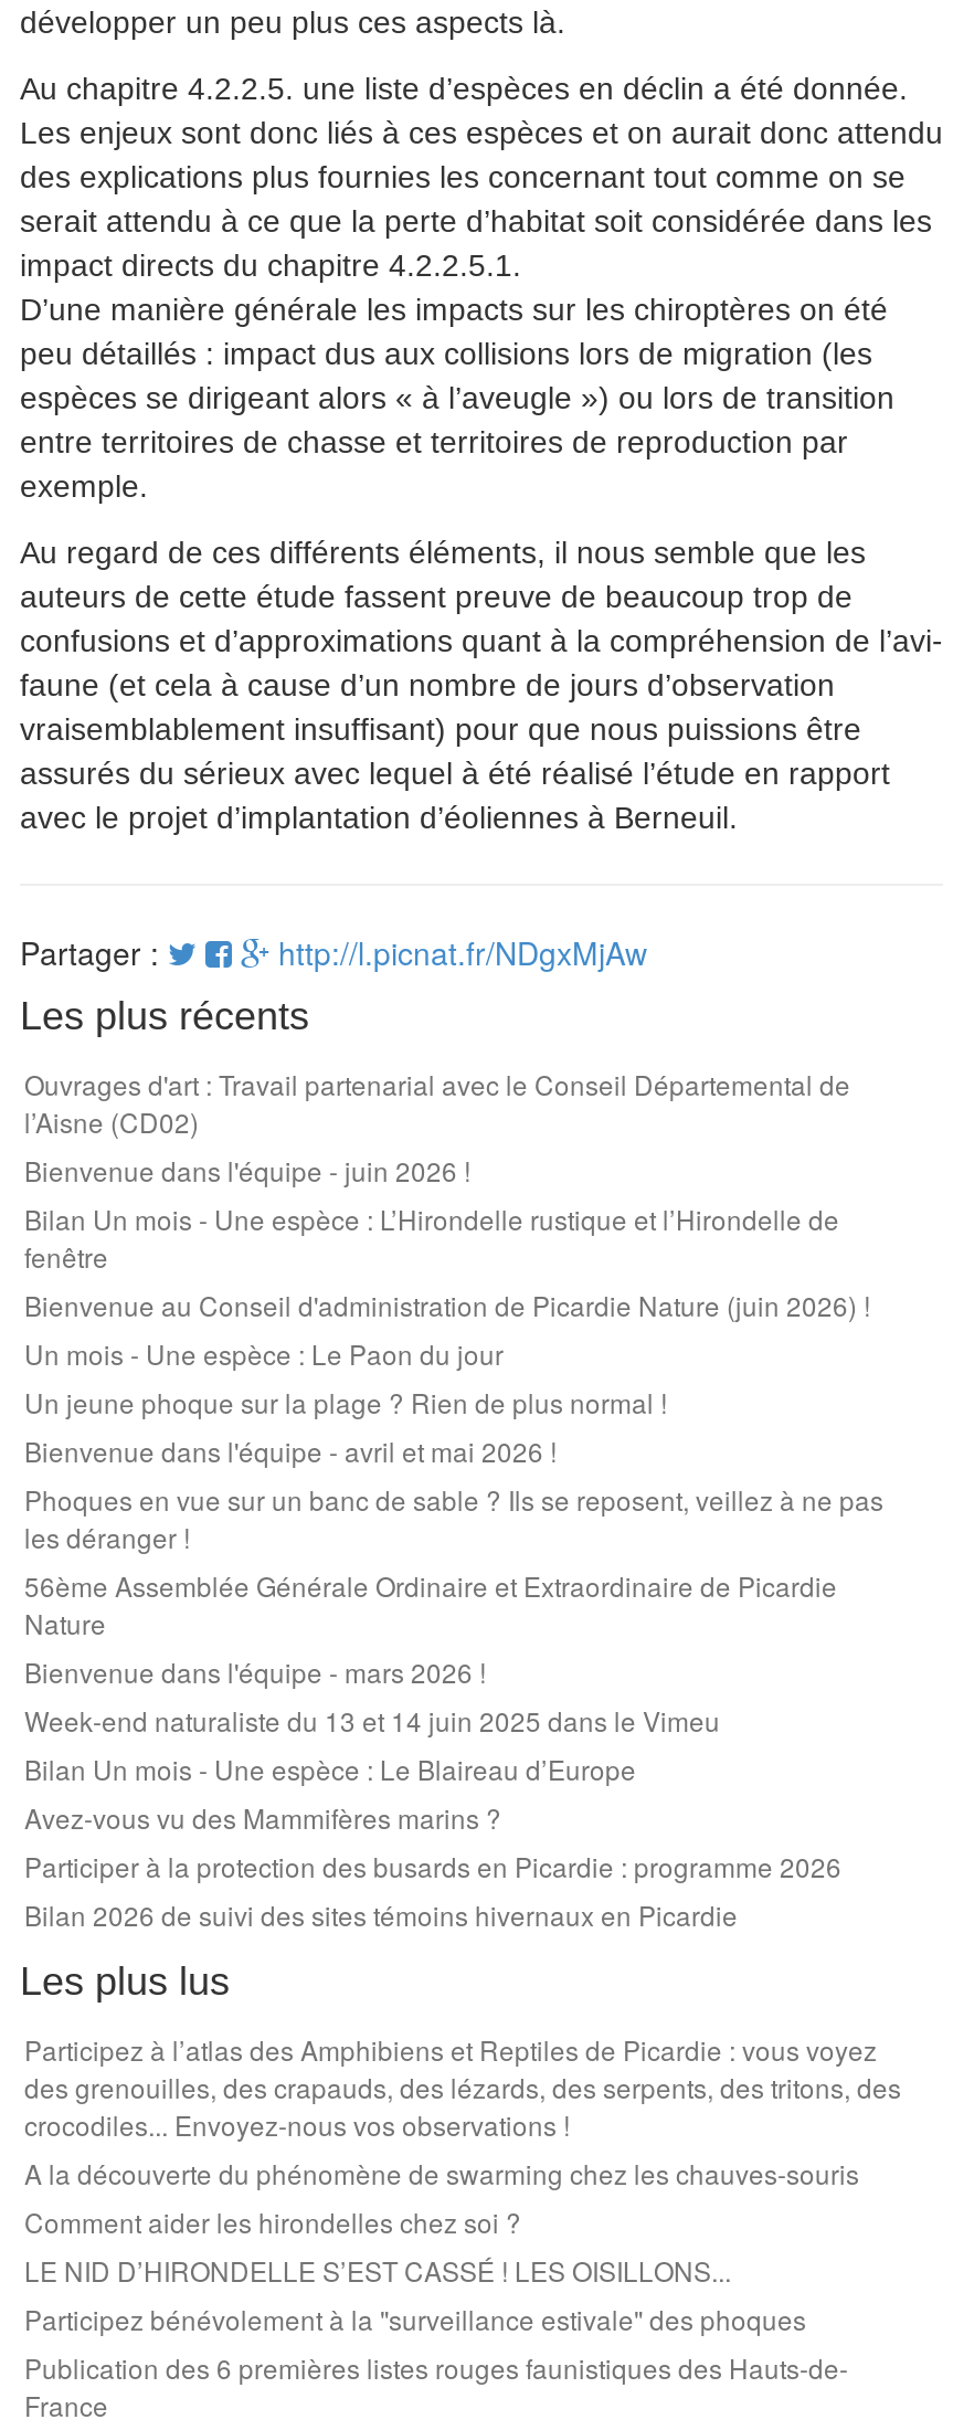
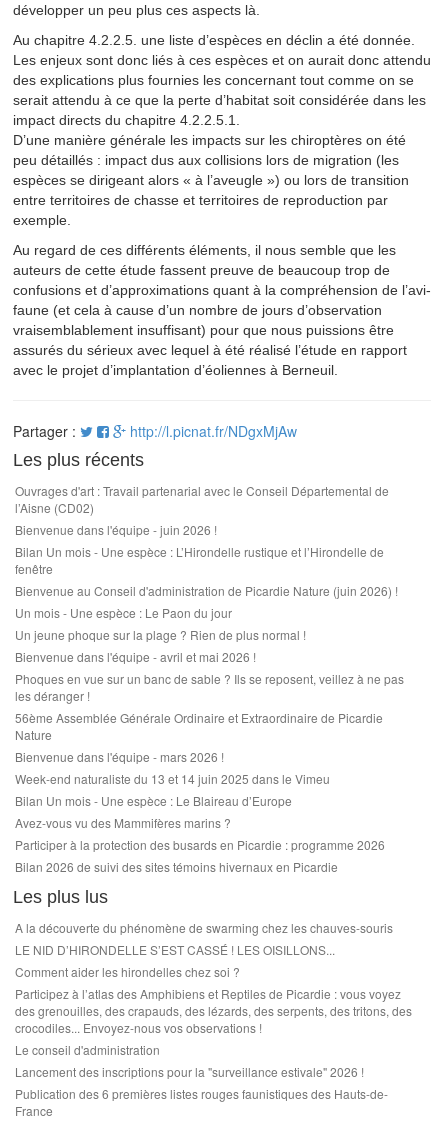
moved down: Participez à l’atlas des Amphibiens et Reptiles de Picardie : vous voyez | des grenouilles, des crapauds, des lézards, des serpents, des tritons, des | crocodiles... Envoyez-nous vos observations !

moved up: A la découverte du phénomène de swarming chez les chauves-souris | LE NID D’HIRONDELLE S’EST CASSÉ ! LES OISILLONS... | Comment aider les hirondelles chez soi ?

- Participez bénévolement à la "surveillance estivale" des phoques
+ Le conseil d'administration
+ Lancement des inscriptions pour la "surveillance estivale" 2026 !
